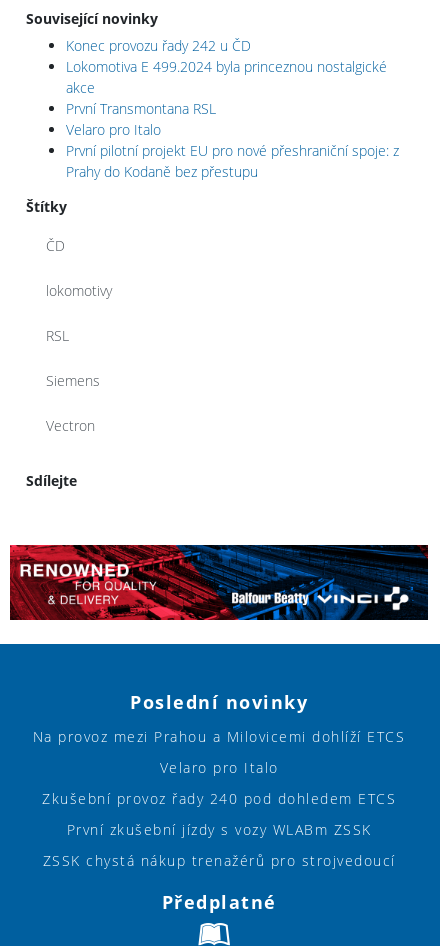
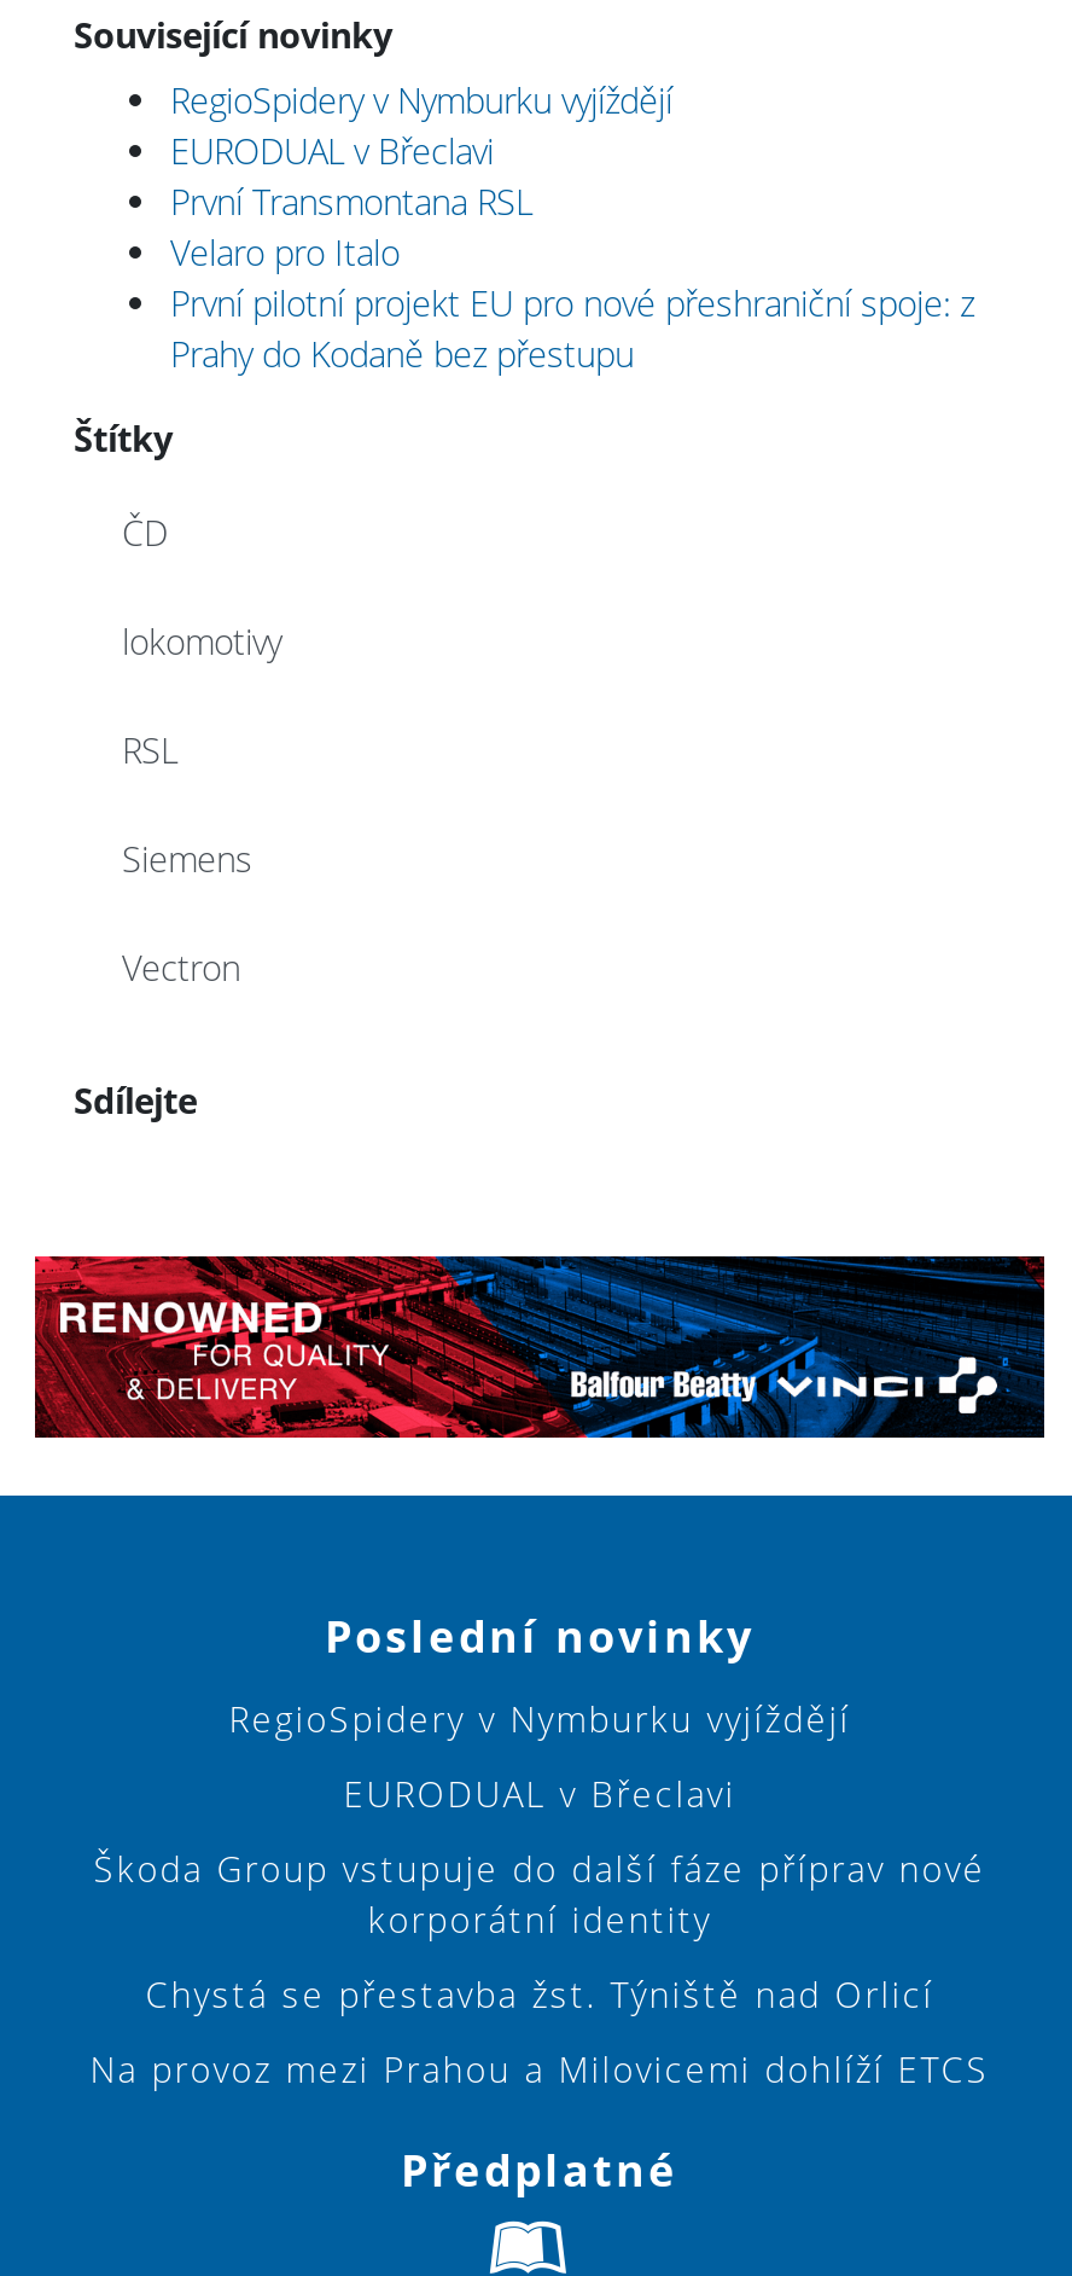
- Konec provozu řady 242 u ČD
- Lokomotiva E 499.2024 byla princeznou nostalgické
- akce
+ RegioSpidery v Nymburku vyjíždějí
+ EURODUAL v Břeclavi

moved up: [image] | První Transmontana RSL | Velaro pro Italo | ... | Sdílejte | Poslední novinky

+ RegioSpidery v Nymburku vyjíždějí
+ EURODUAL v Břeclavi
+ Škoda Group vstupuje do další fáze příprav nové
+ korporátní identity
+ Chystá se přestavba žst. Týniště nad Orlicí

moved down: Na provoz mezi Prahou a Milovicemi dohlíží ETCS

- Velaro pro Italo
- Zkušební provoz řady 240 pod dohledem ETCS
- První zkušební jízdy s vozy WLABm ZSSK
- ZSSK chystá nákup trenažérů pro strojvedoucí
